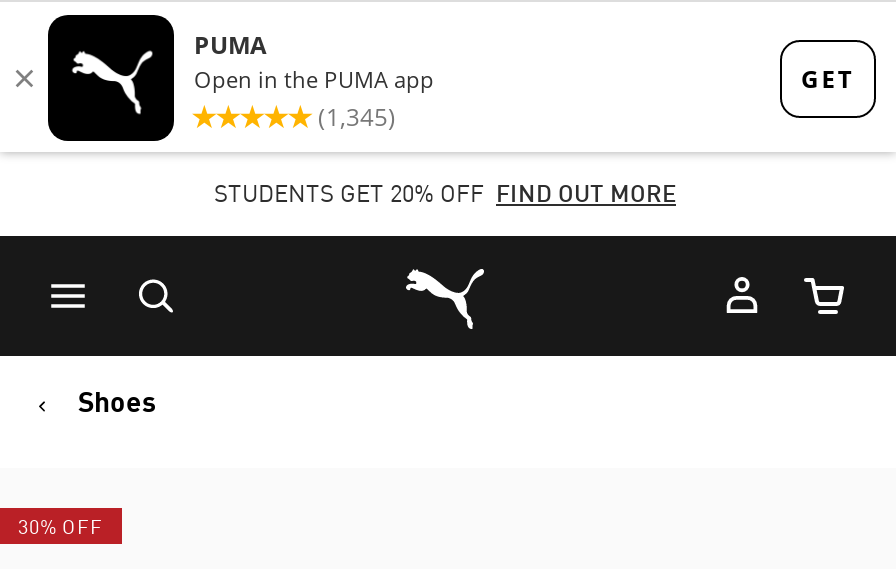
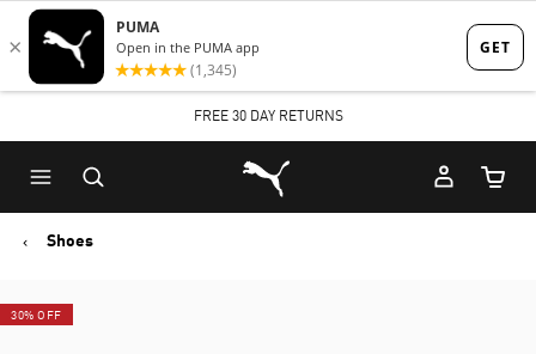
- STUDENTS GET 20% OFF FIND OUT MORE
+ FREE 30 DAY RETURNS
